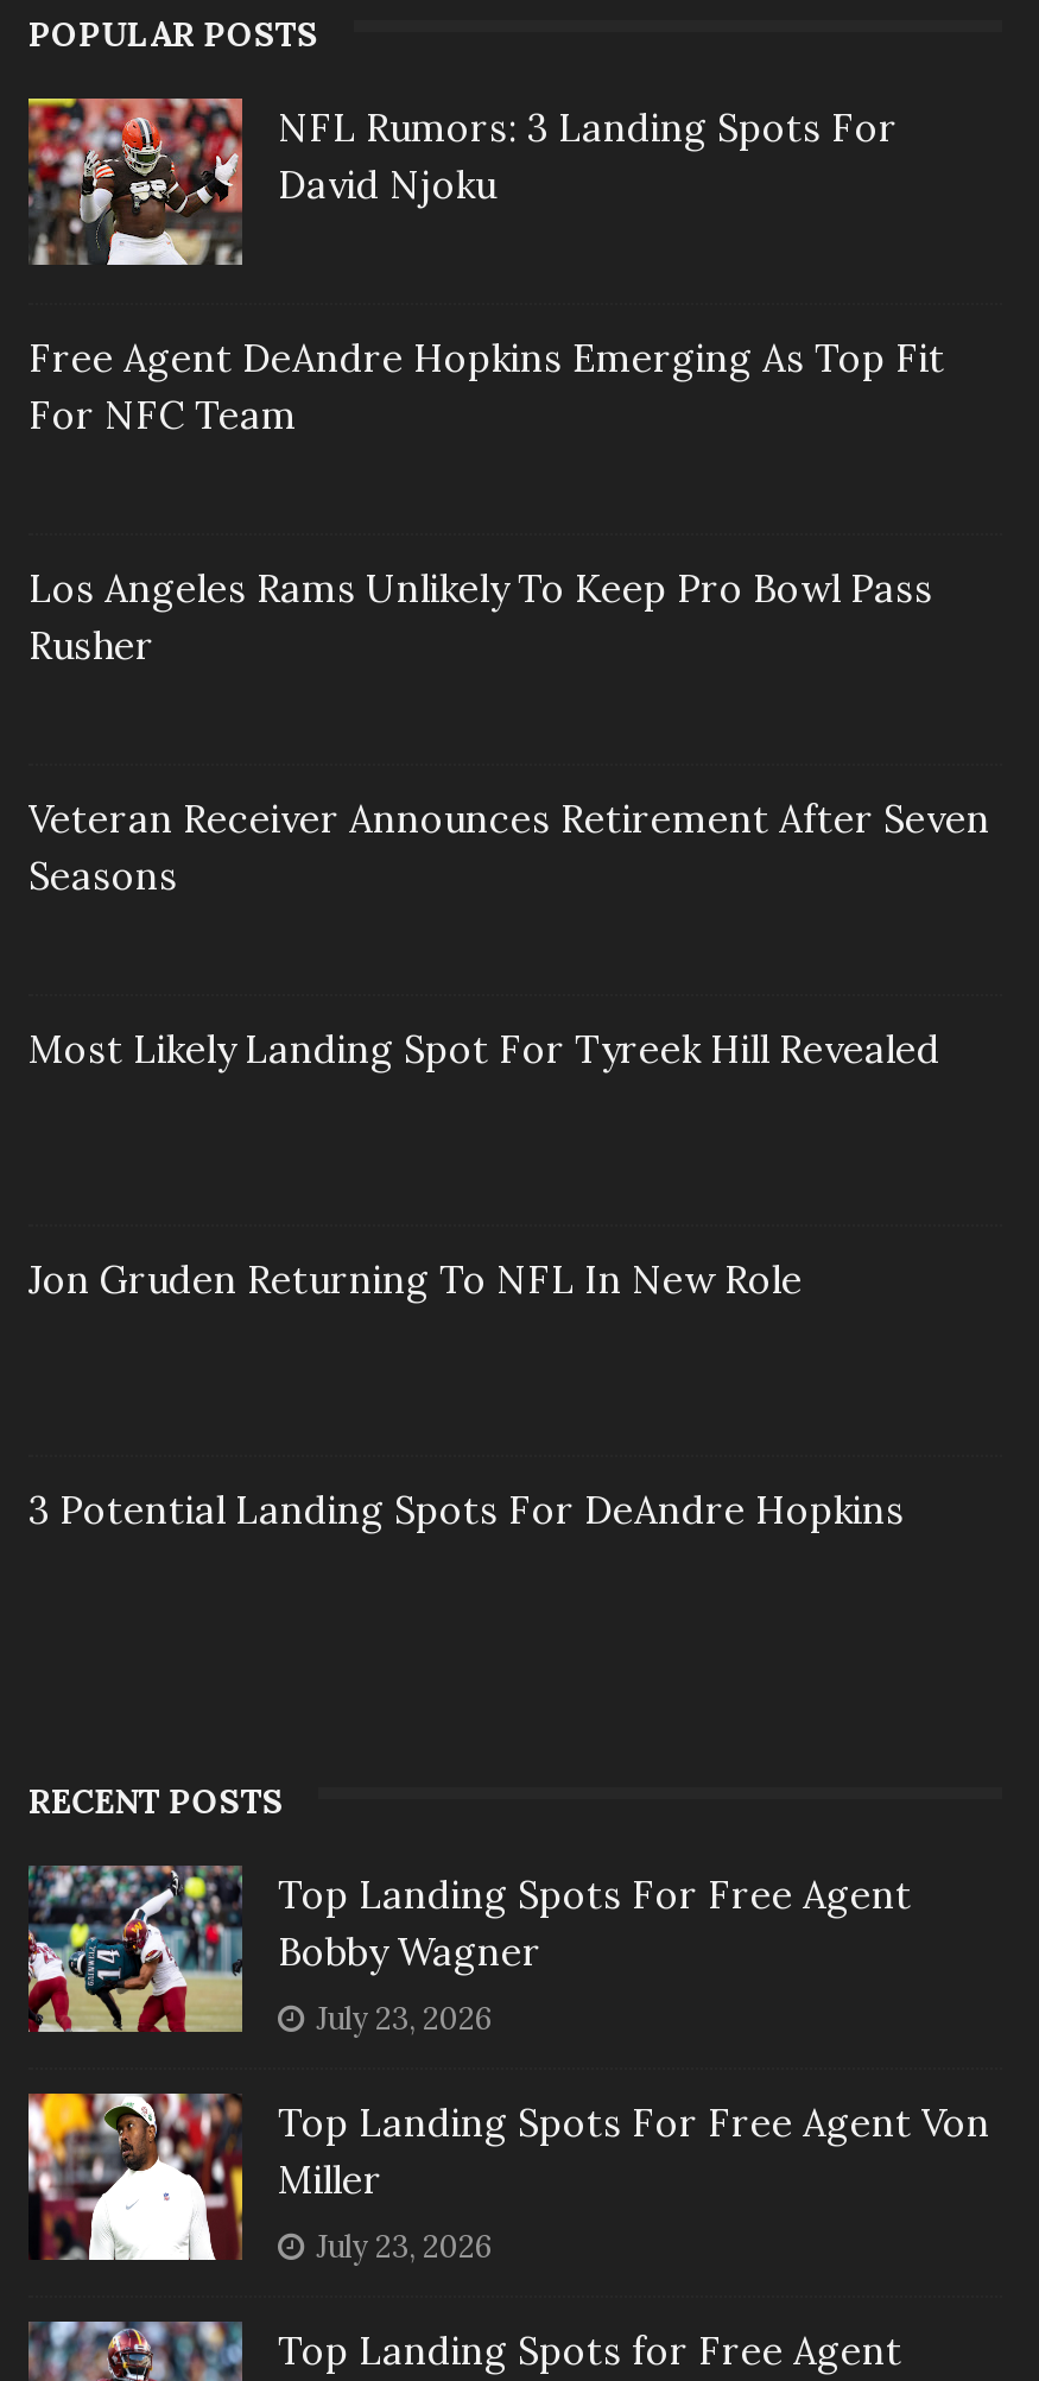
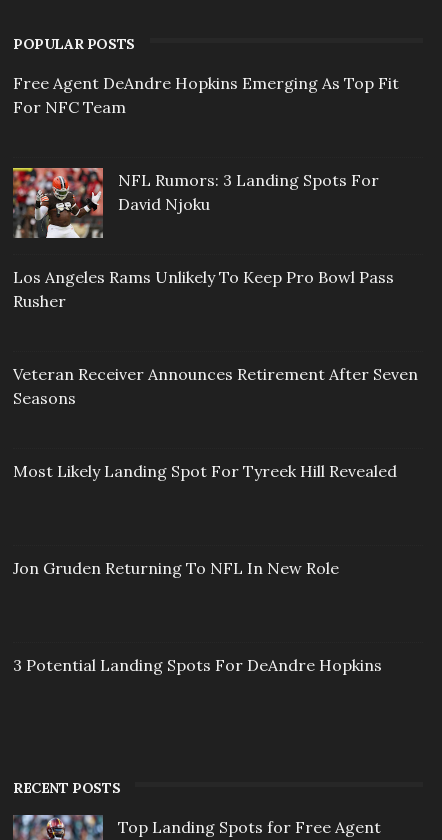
moved down: [image] | NFL Rumors: 3 Landing Spots For | David Njoku

- [image]
- Top Landing Spots For Free Agent
- Bobby Wagner
- July 23, 2026
- Top Landing Spots For Free Agent Von
- Miller
- July 23, 2026

- [image]
